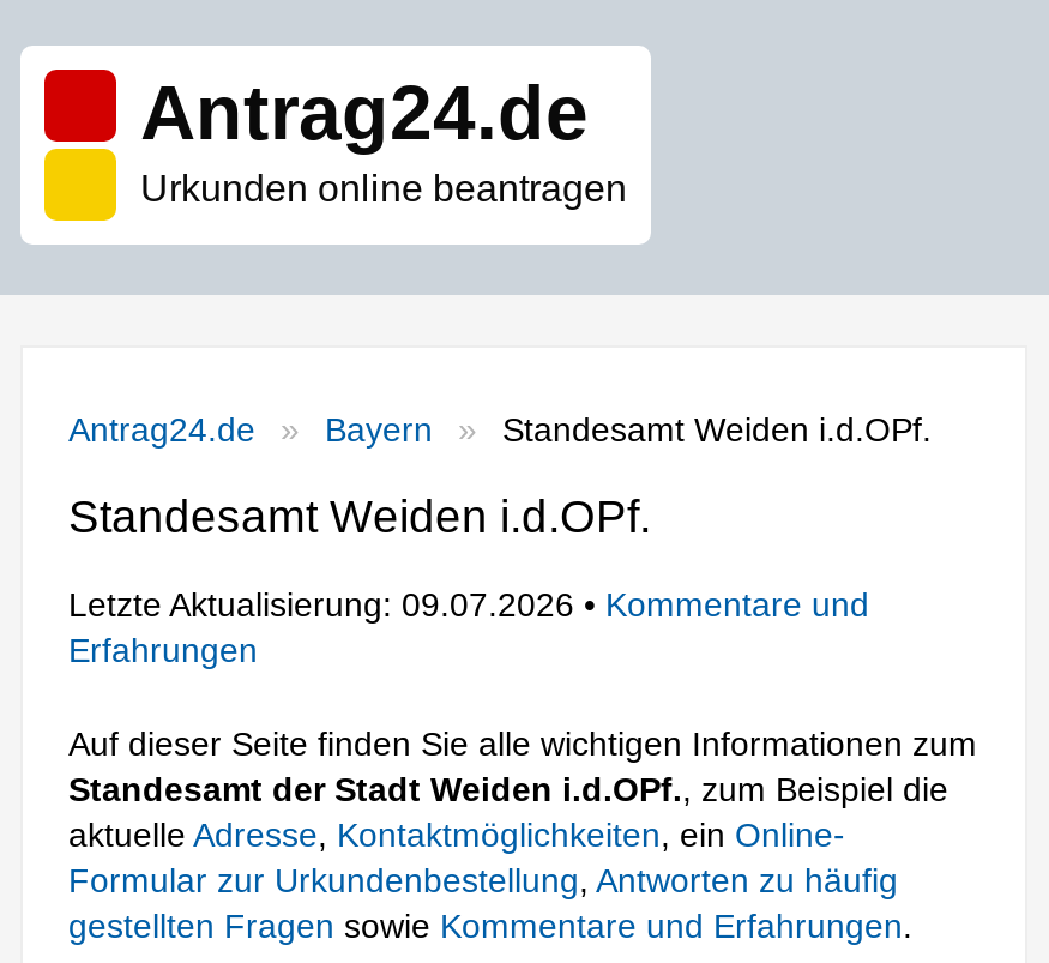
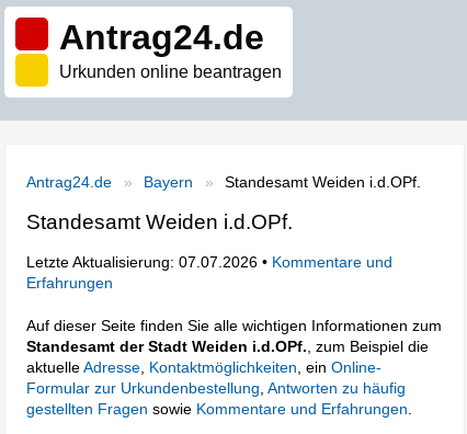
- Letzte Aktualisierung: 09.07.2026 • Kommentare und
+ Letzte Aktualisierung: 07.07.2026 • Kommentare und
